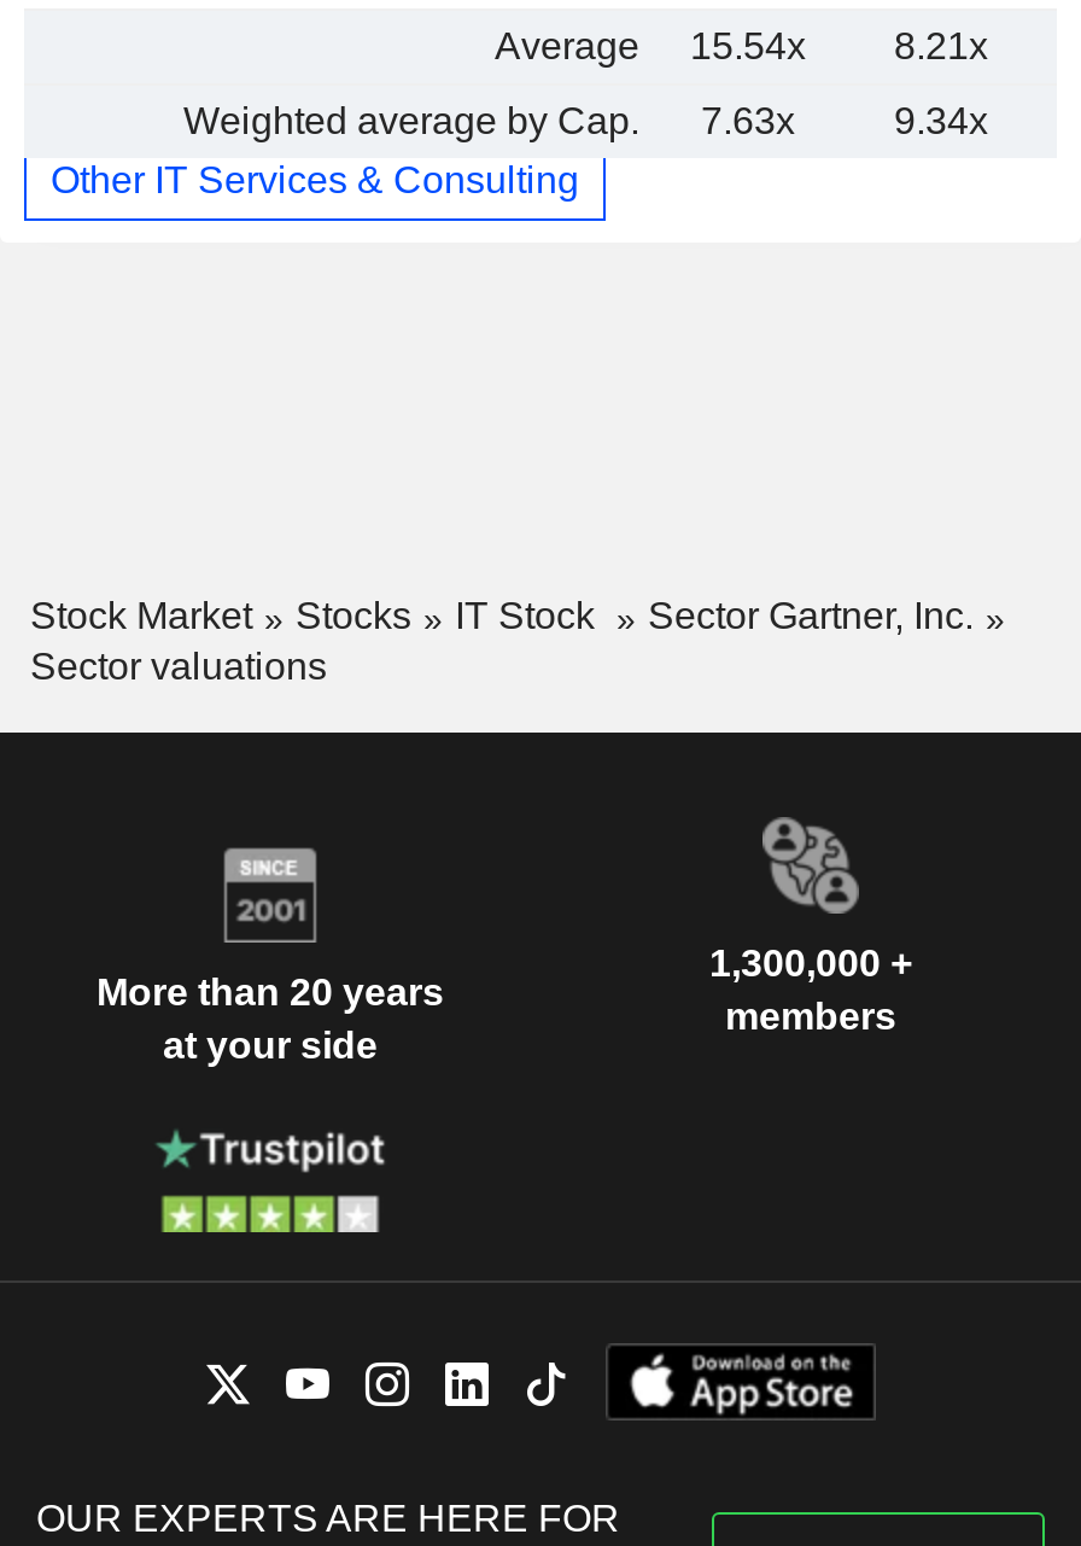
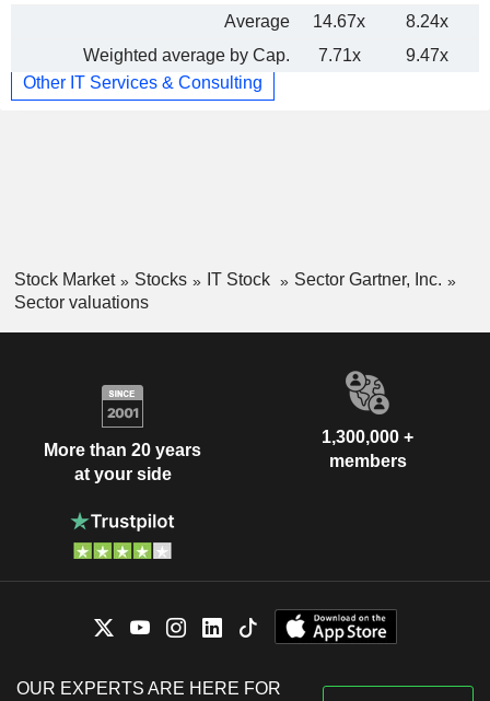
- 15.54x
- 8.21x
+ 14.67x
+ 8.24x

- 7.63x
- 9.34x
+ 7.71x
+ 9.47x
